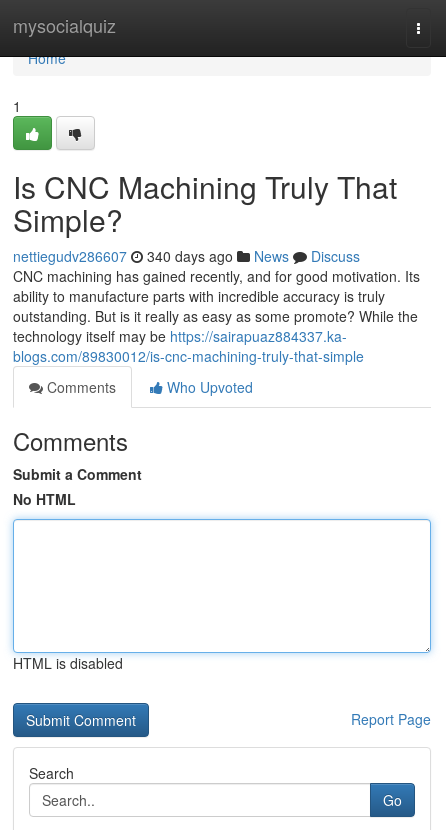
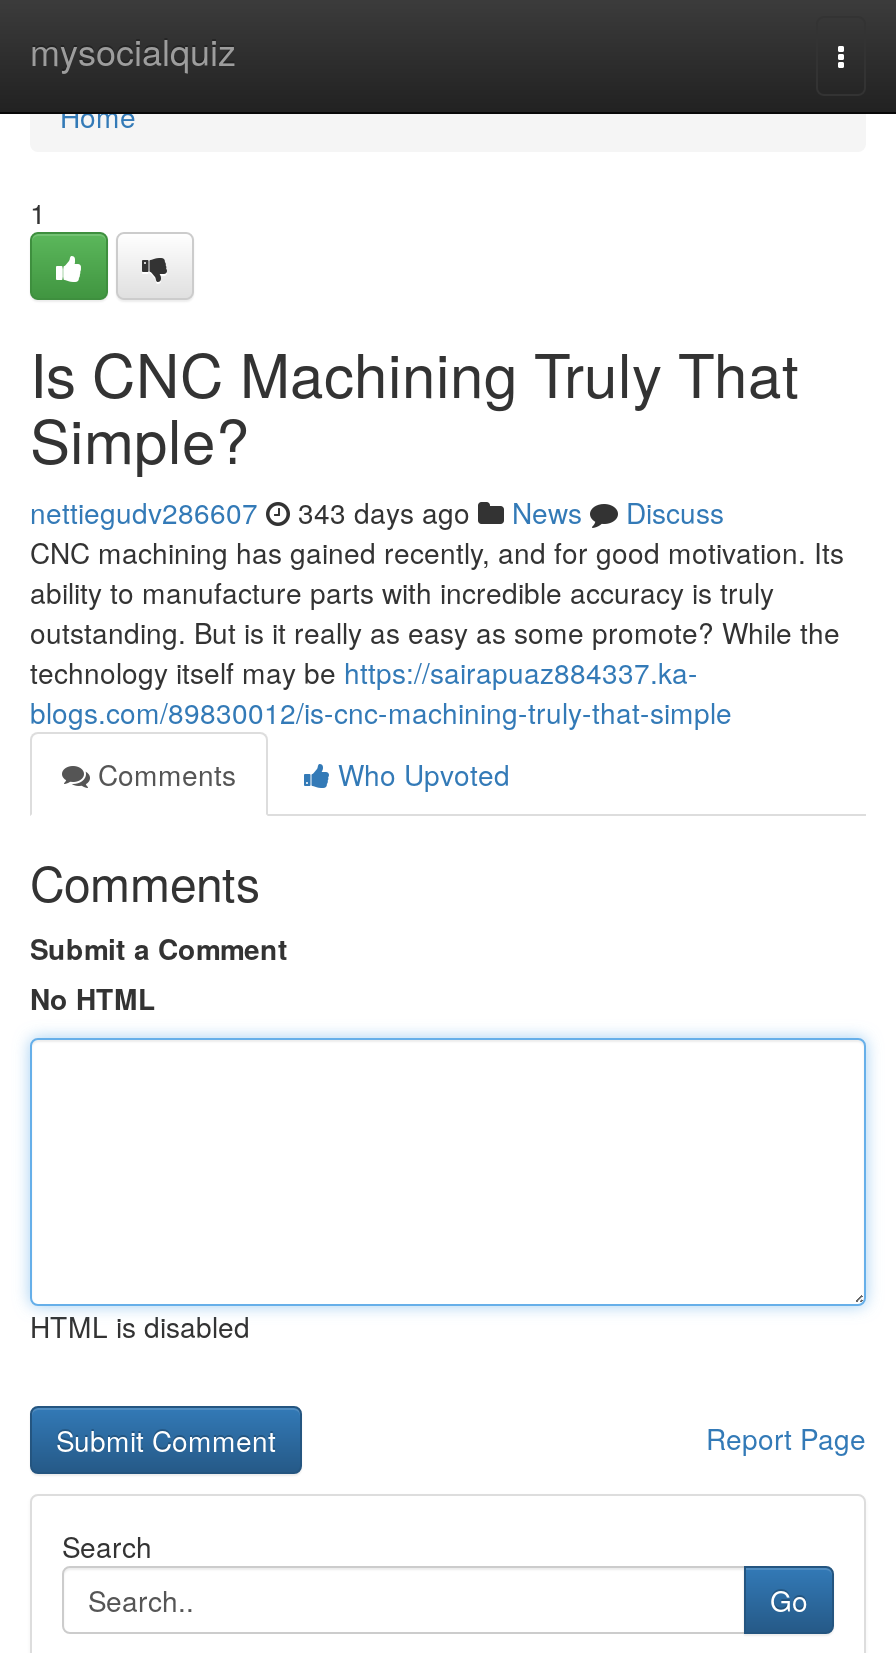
- nettiegudv286607 340 days ago News Discuss
+ nettiegudv286607 343 days ago News Discuss
